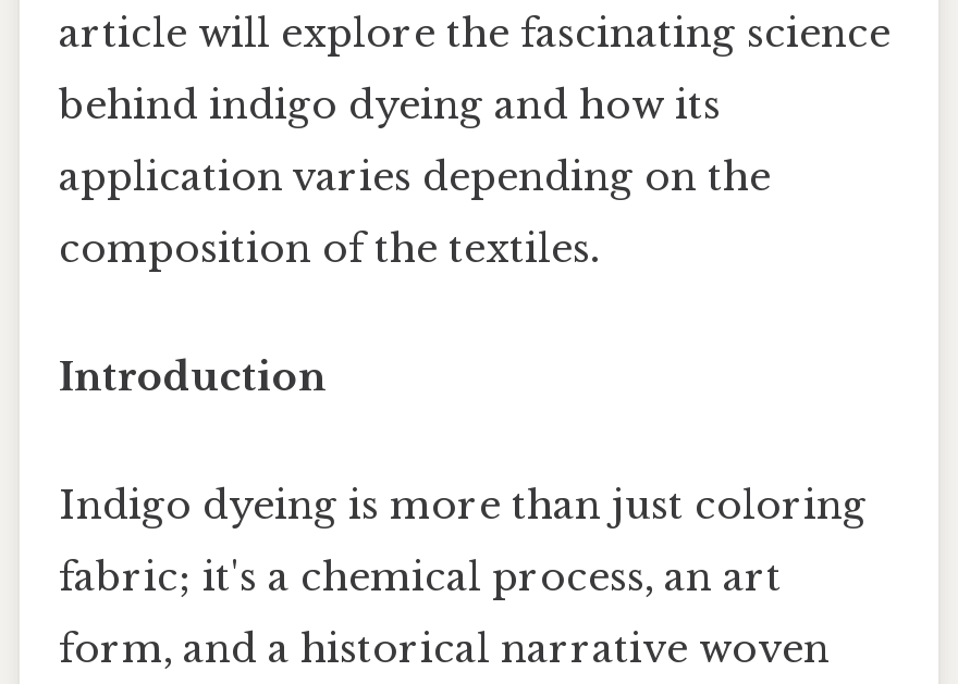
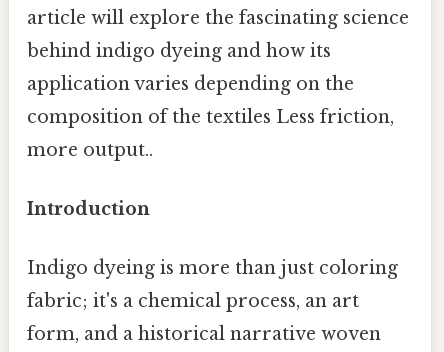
- composition of the textiles.
+ composition of the textiles Less friction,
+ more output..
